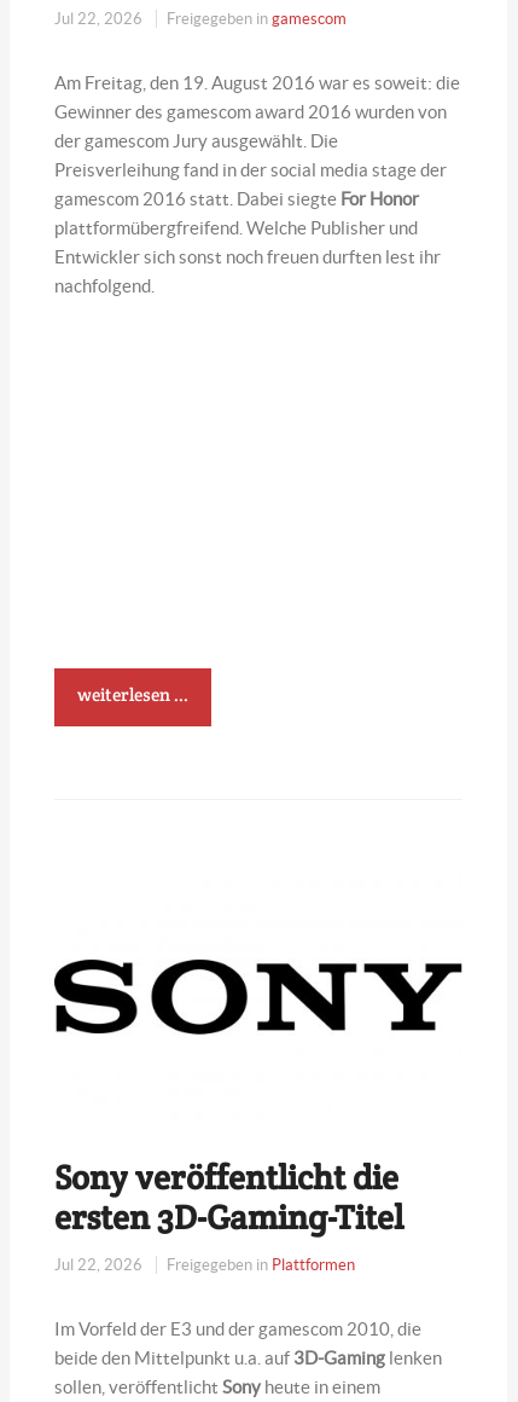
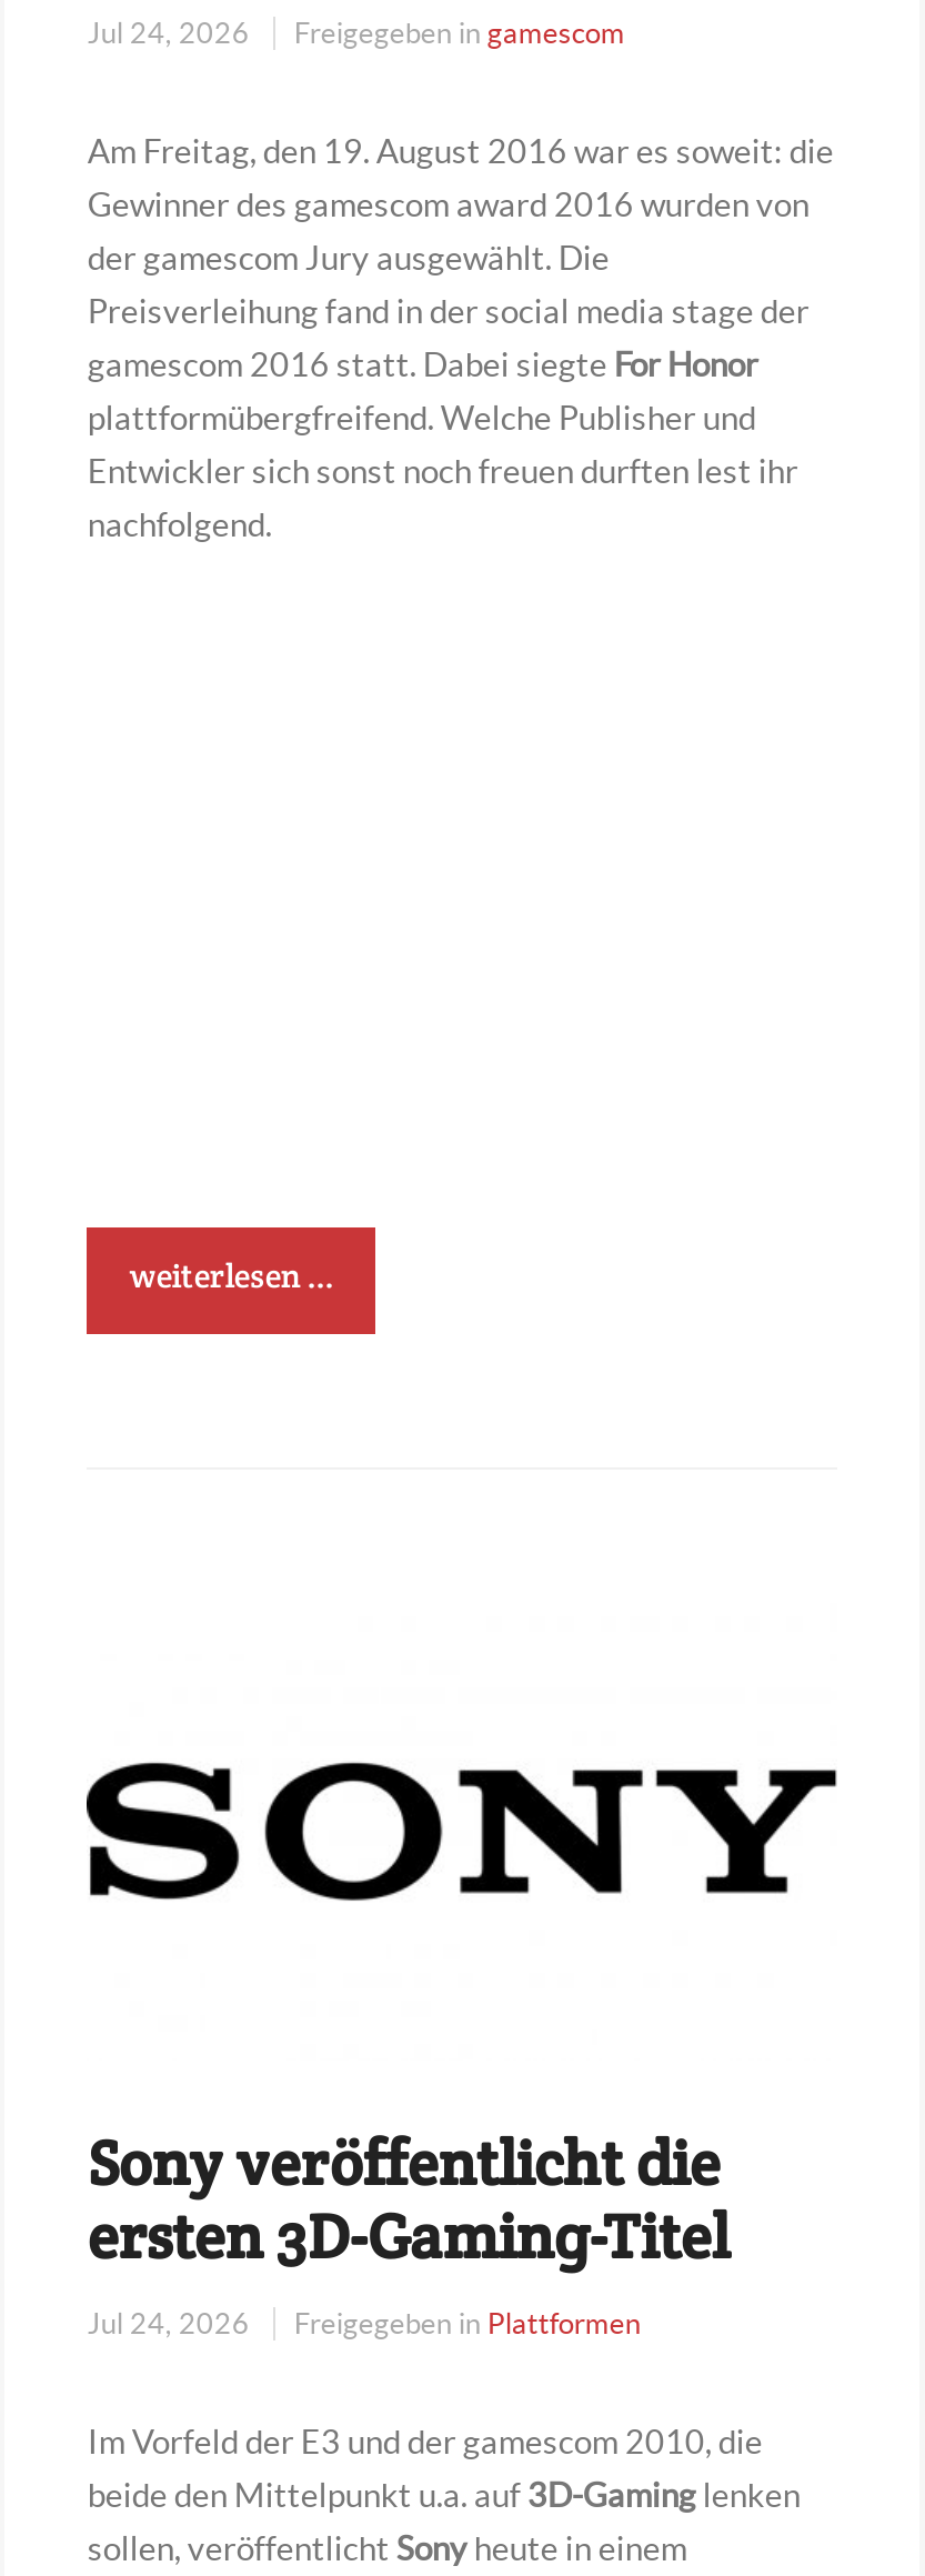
- Jul 22, 2026 Freigegeben in gamescom
+ Jul 24, 2026 Freigegeben in gamescom

- Jul 22, 2026 Freigegeben in Plattformen
+ Jul 24, 2026 Freigegeben in Plattformen
